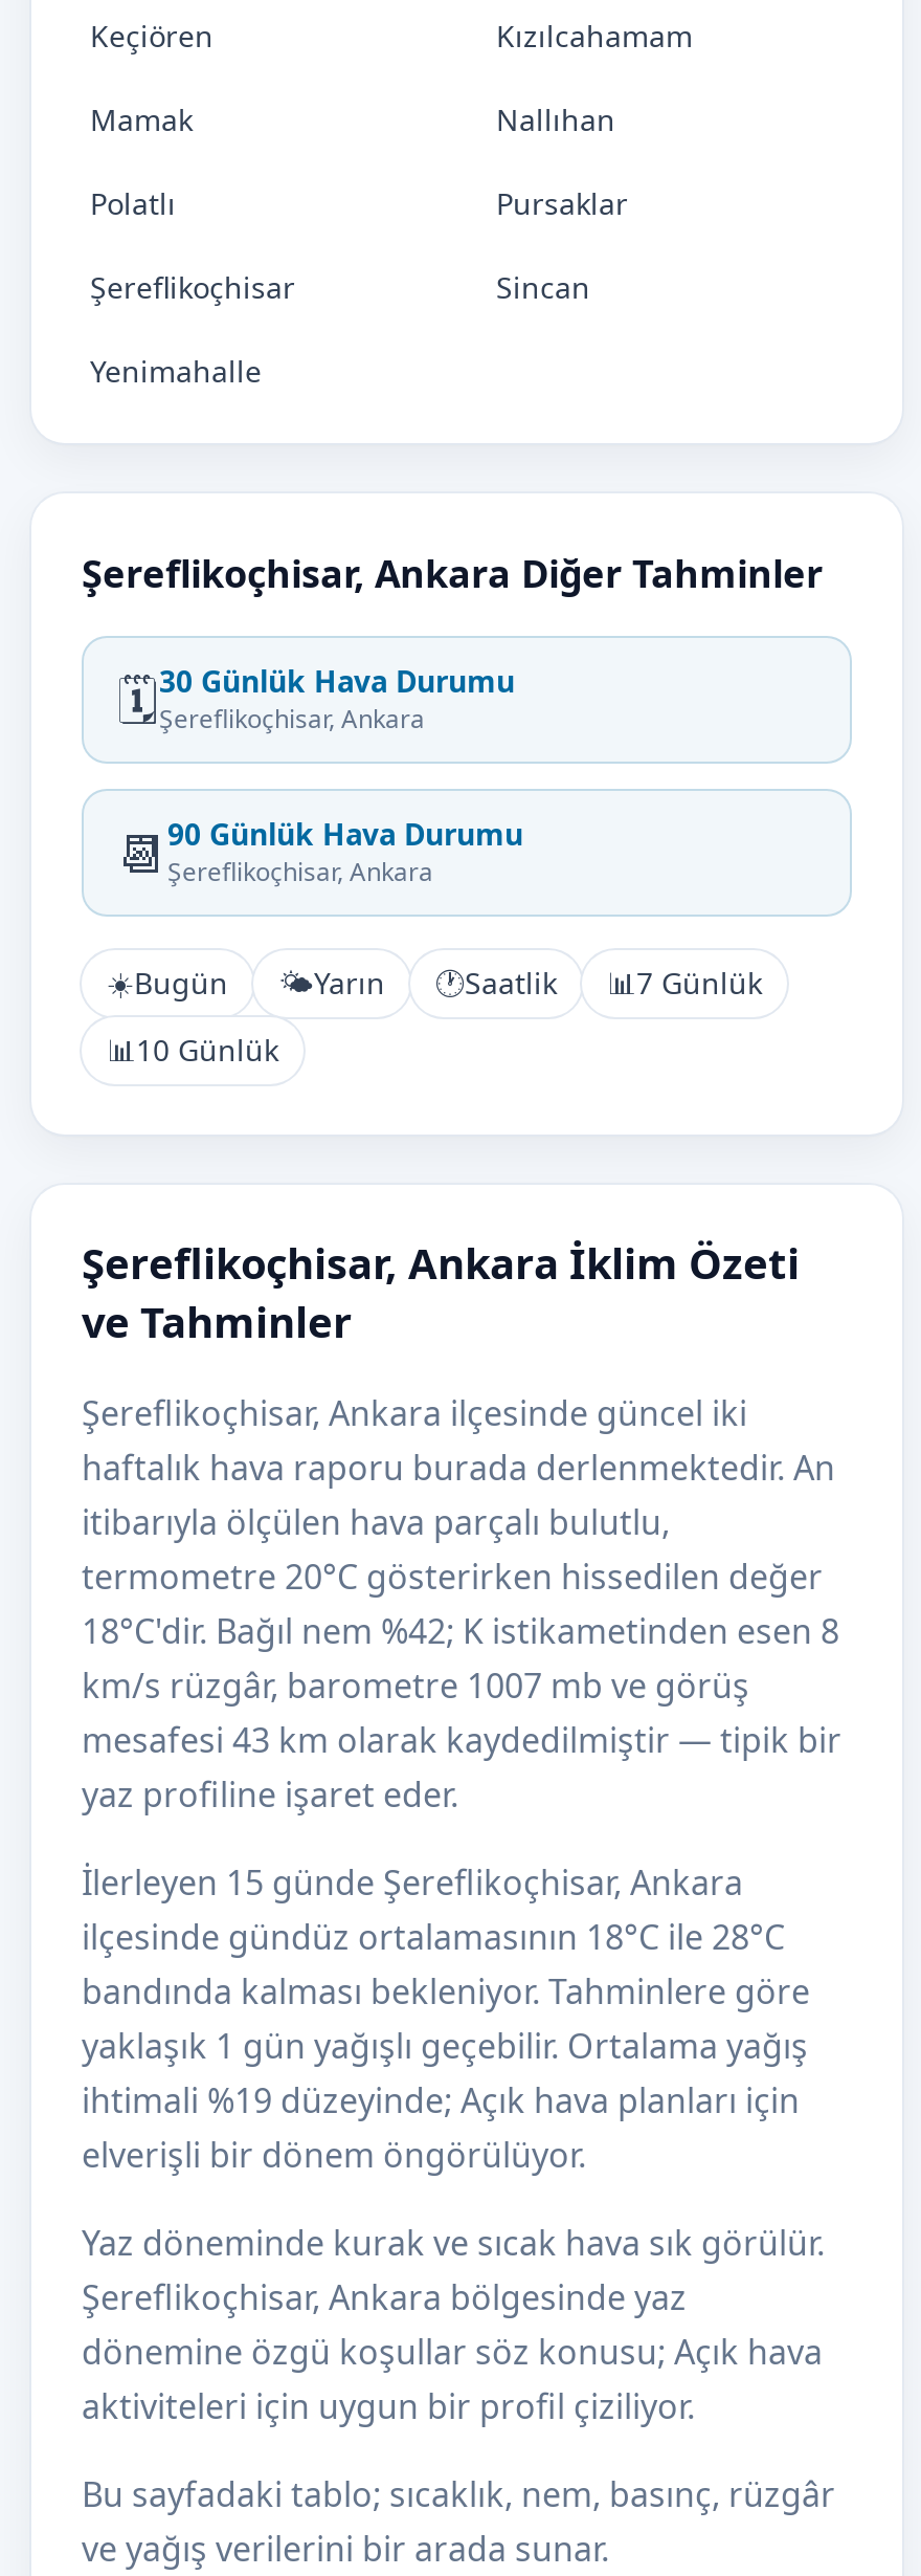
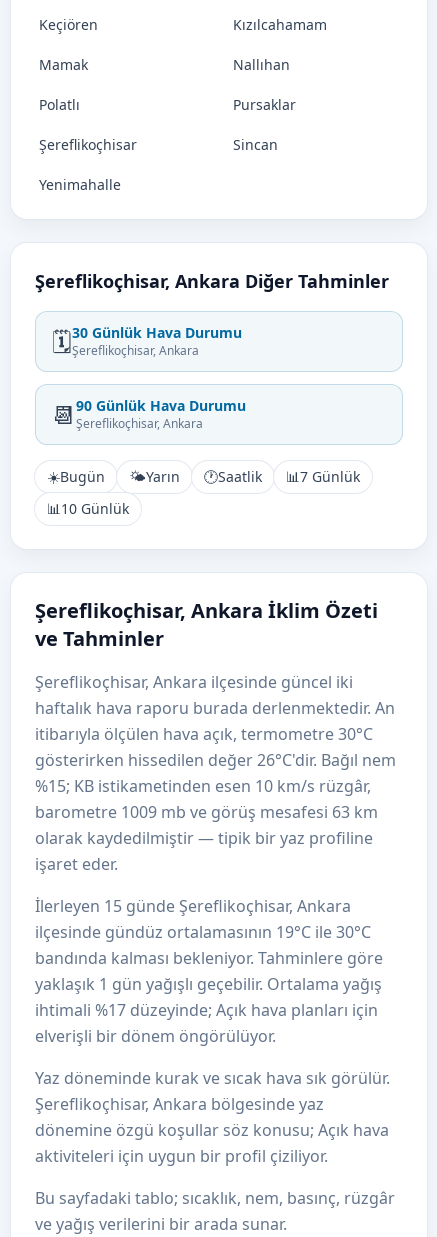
- itibarıyla ölçülen hava parçalı bulutlu,
- termometre 20°C gösterirken hissedilen değer
- 18°C'dir. Bağıl nem %42; K istikametinden esen 8
- km/s rüzgâr, barometre 1007 mb ve görüş
- mesafesi 43 km olarak kaydedilmiştir — tipik bir
- yaz profiline işaret eder.
+ itibarıyla ölçülen hava açık, termometre 30°C
+ gösterirken hissedilen değer 26°C'dir. Bağıl nem
+ %15; KB istikametinden esen 10 km/s rüzgâr,
+ barometre 1009 mb ve görüş mesafesi 63 km
+ olarak kaydedilmiştir — tipik bir yaz profiline
+ işaret eder.

- ilçesinde gündüz ortalamasının 18°C ile 28°C
+ ilçesinde gündüz ortalamasının 19°C ile 30°C

- ihtimali %19 düzeyinde; Açık hava planları için
+ ihtimali %17 düzeyinde; Açık hava planları için
